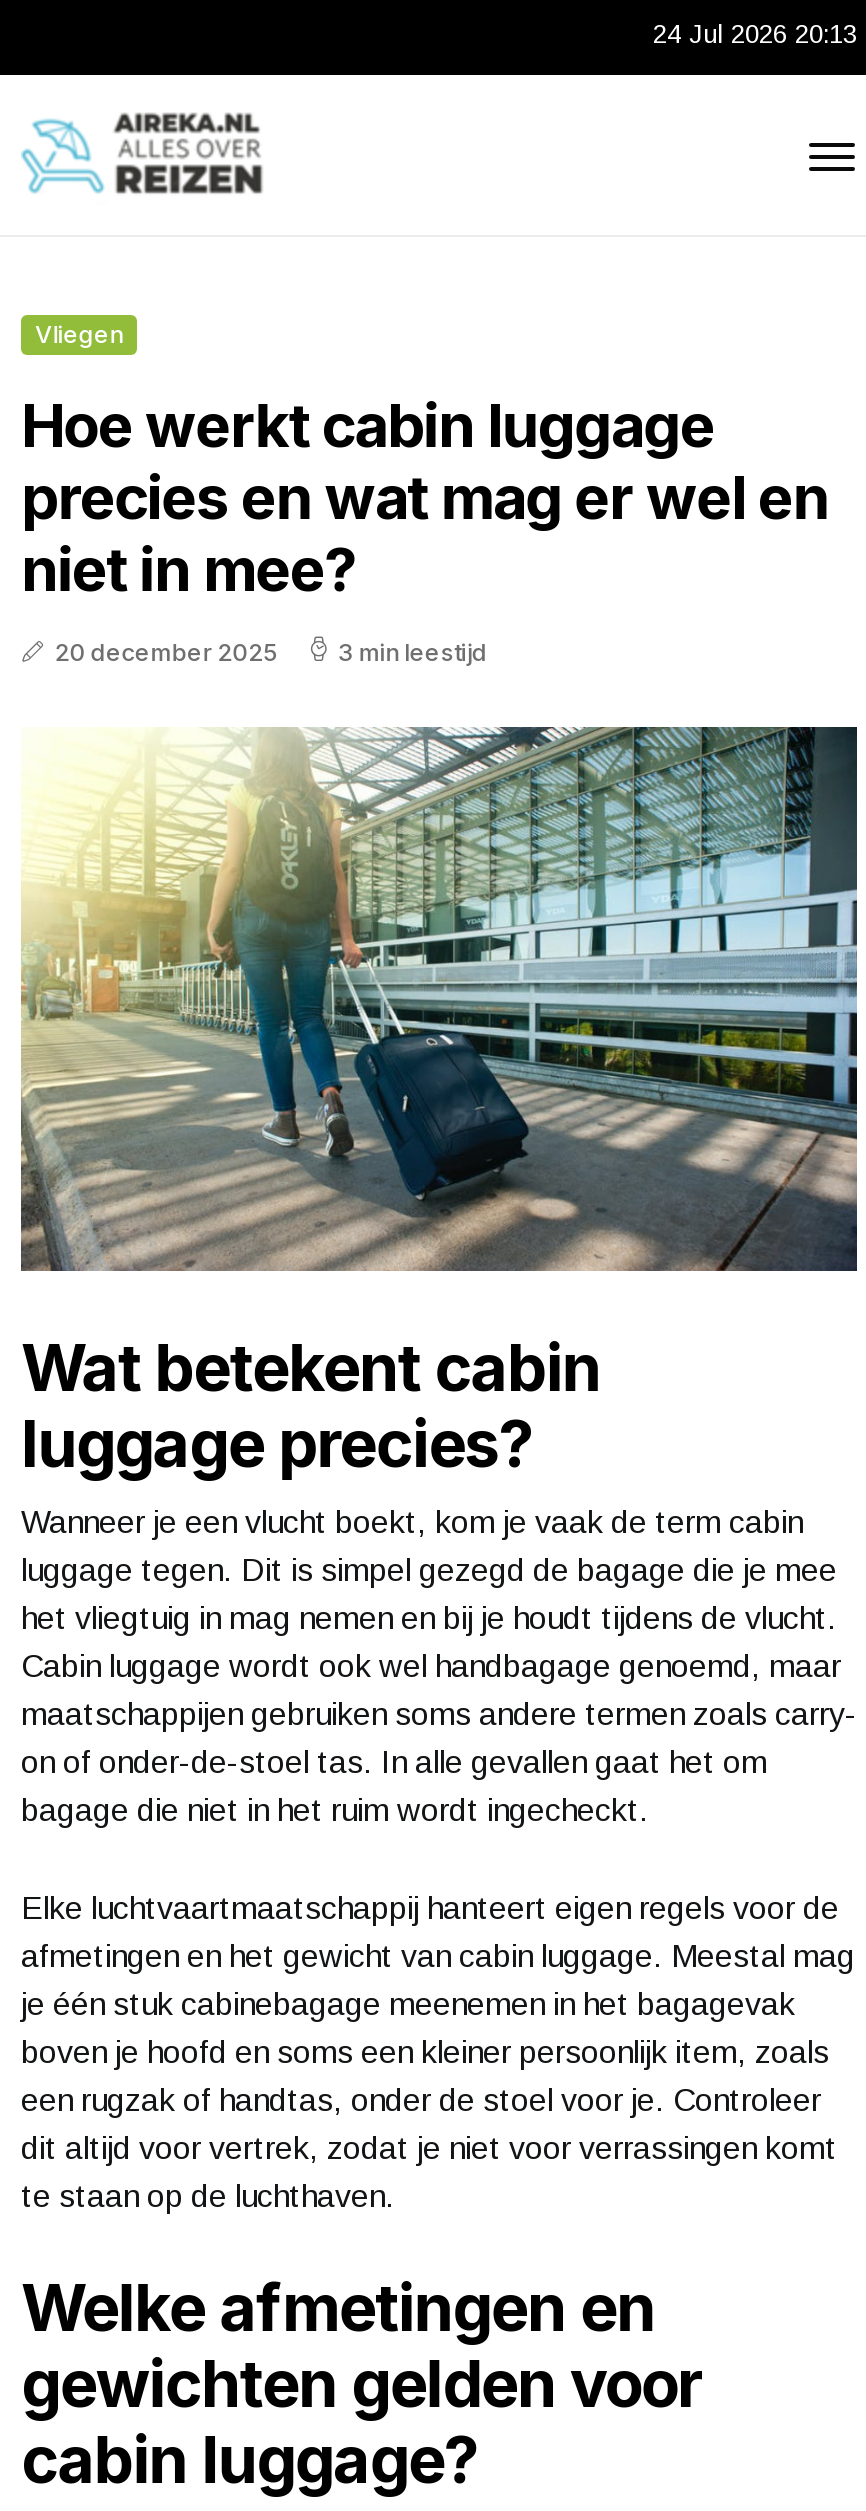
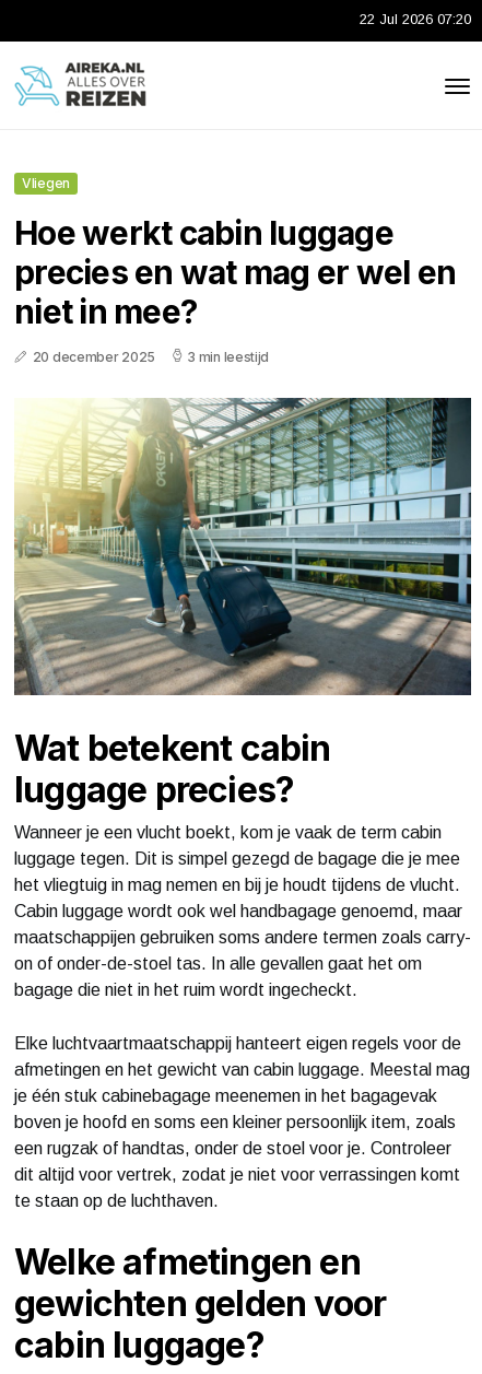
- 24 Jul 2026 20:13
+ 22 Jul 2026 07:20
